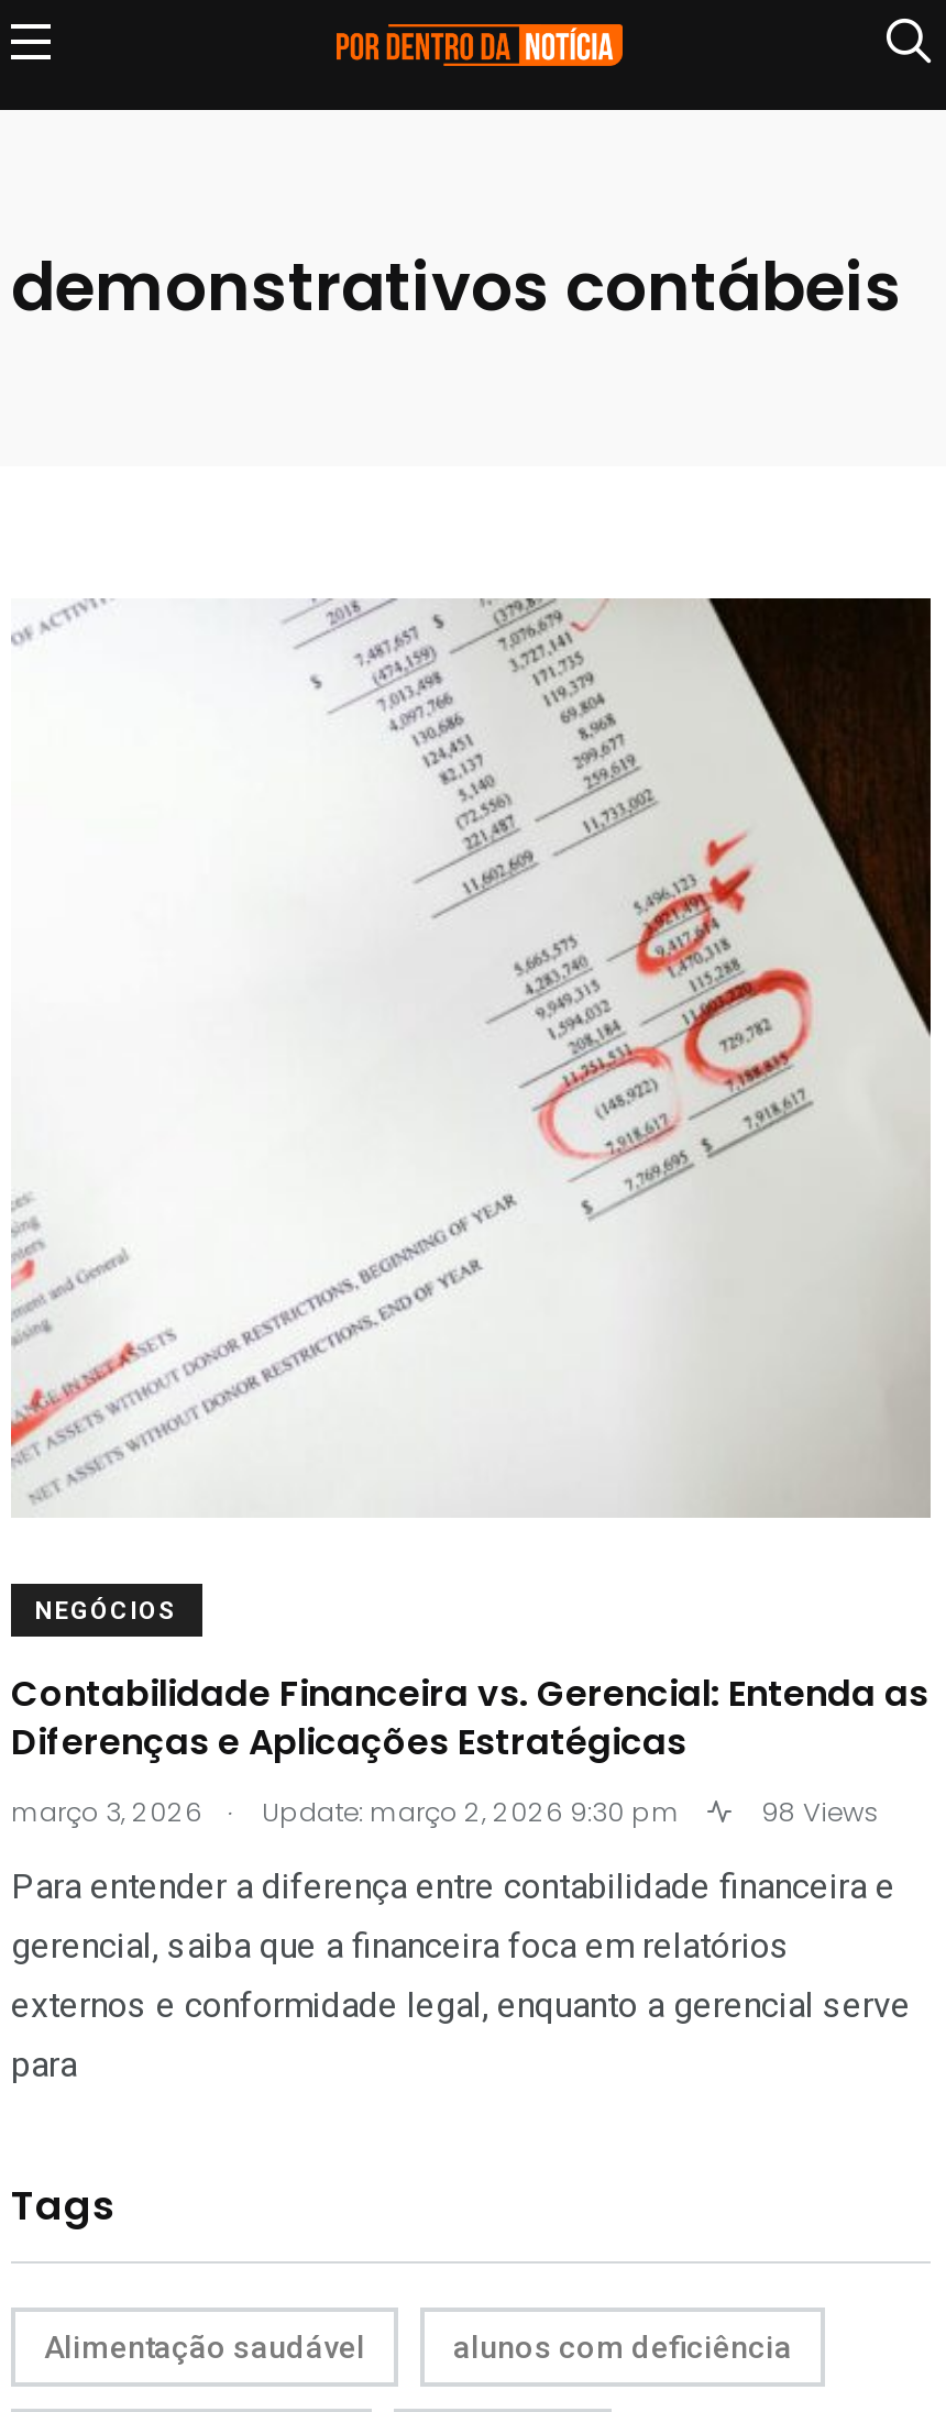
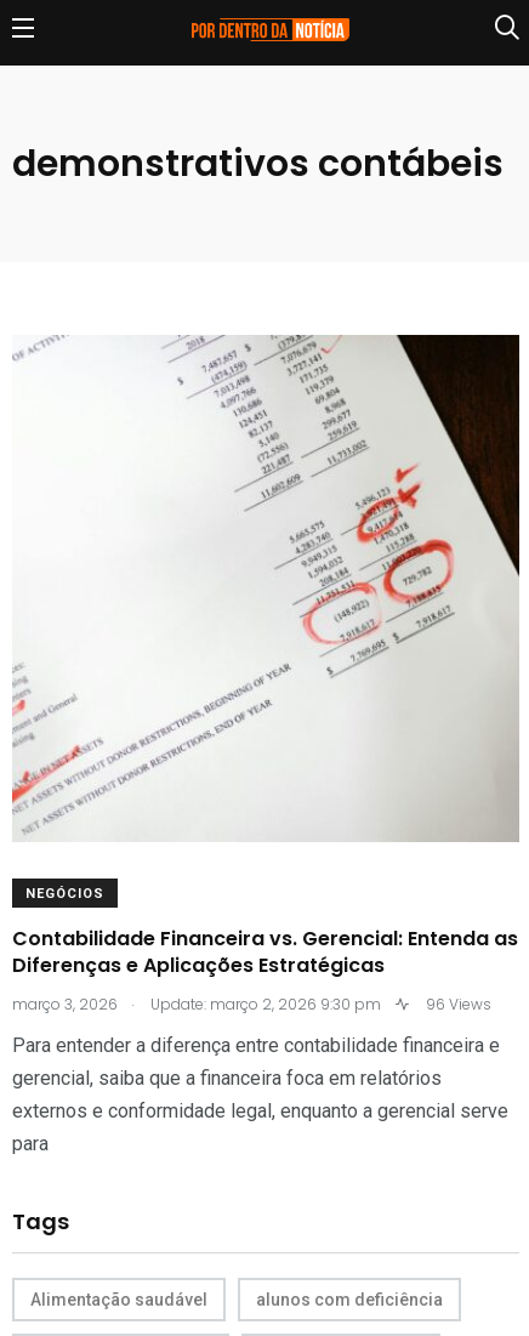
- março 3, 2026 Update: março 2, 2026 9:30 pm 98 Views
+ março 3, 2026 Update: março 2, 2026 9:30 pm 96 Views
